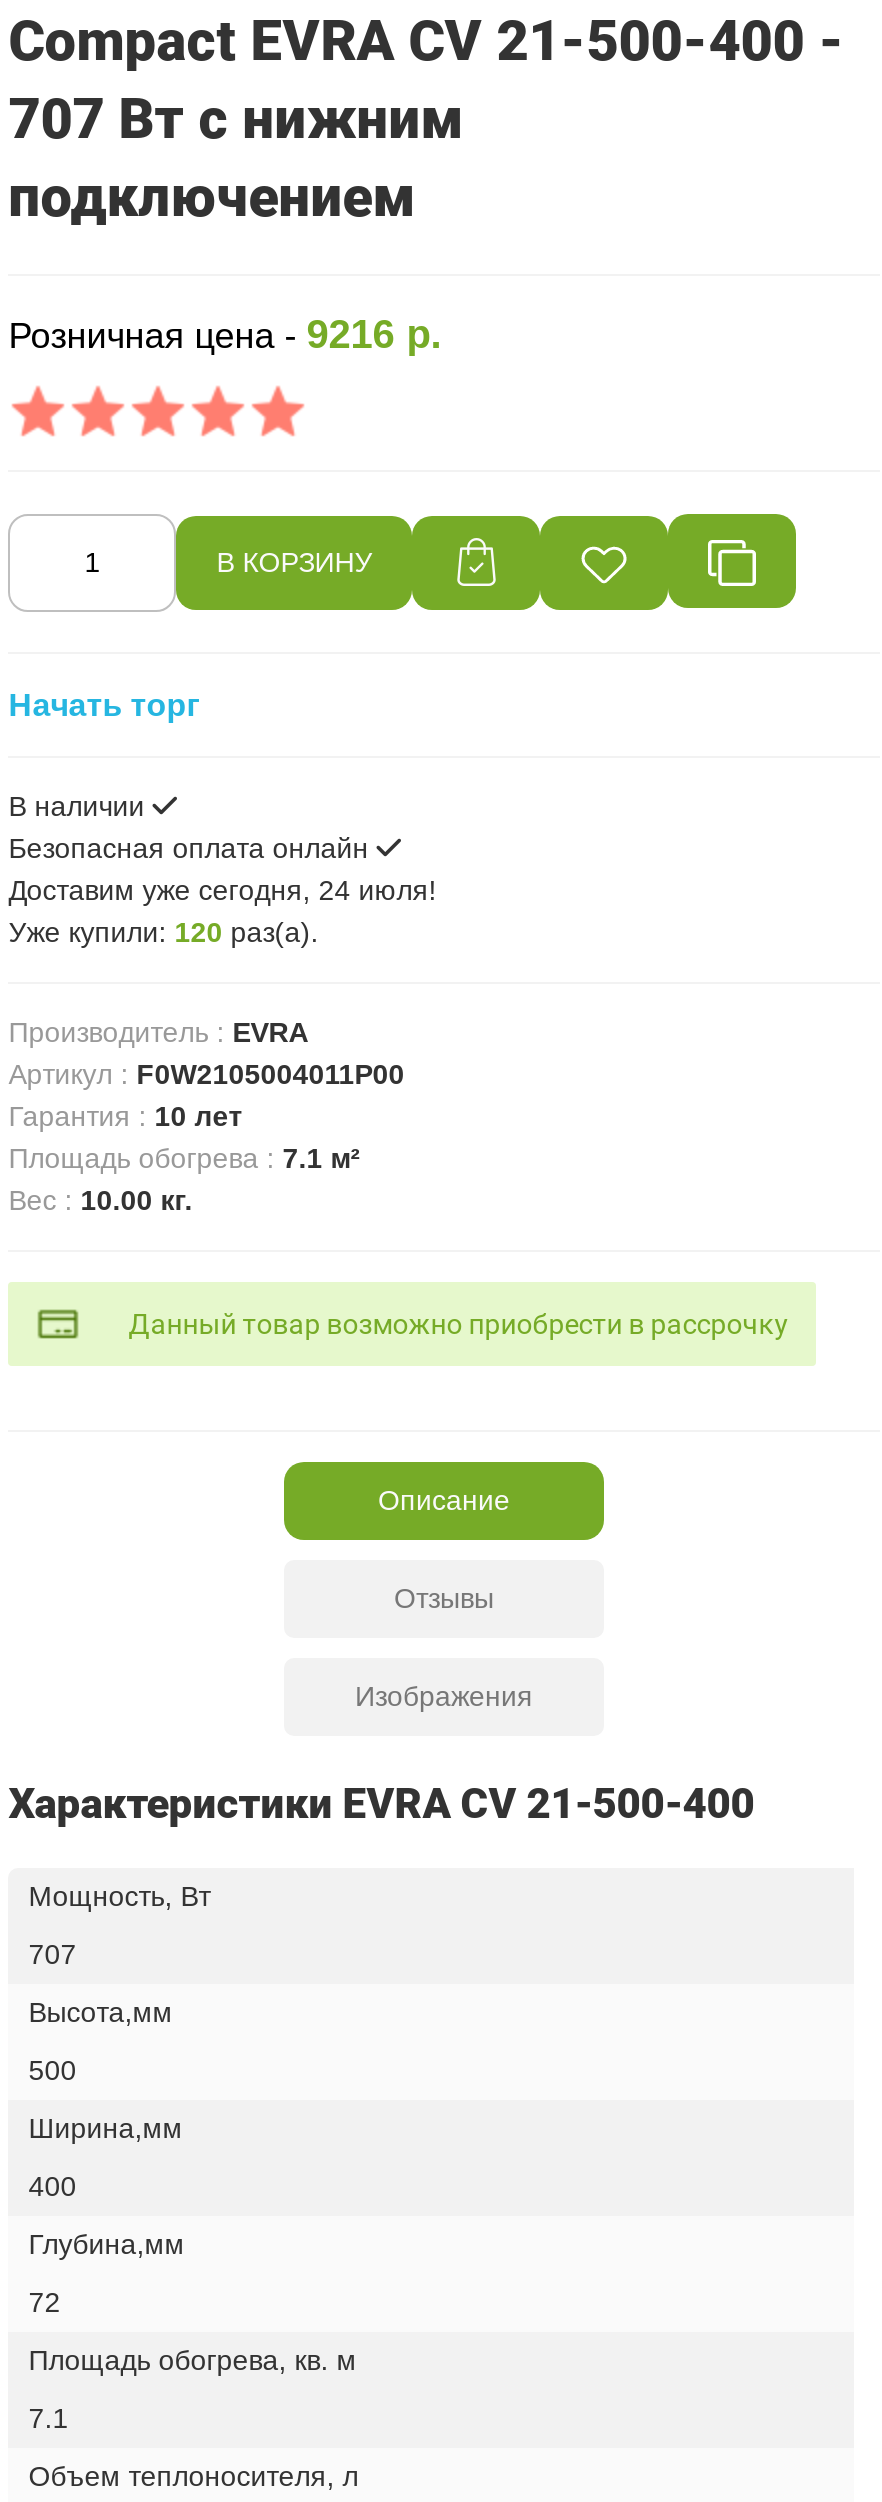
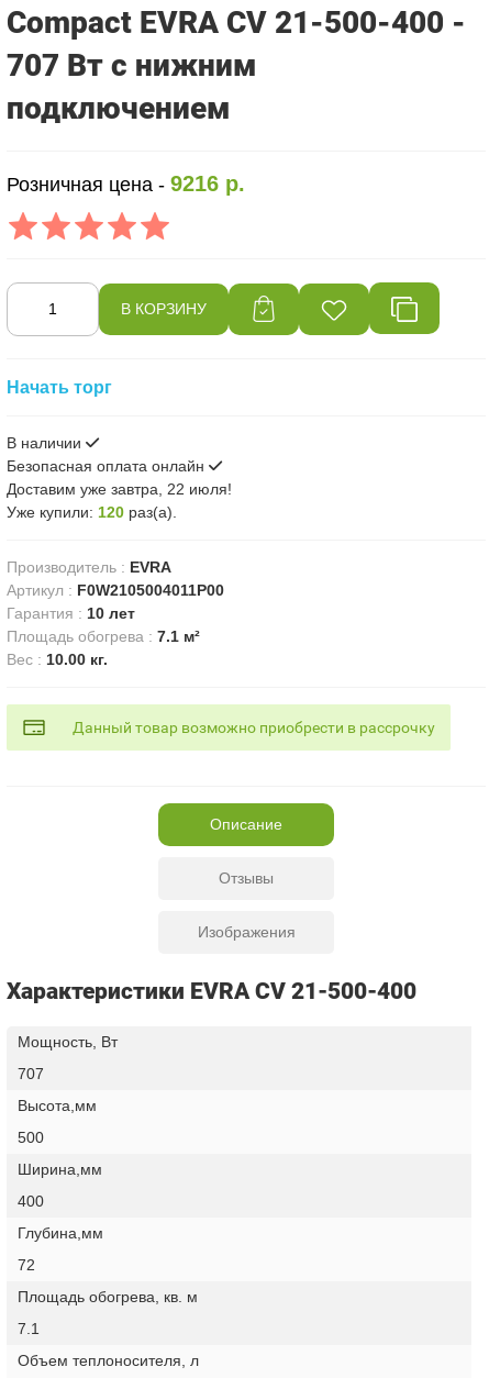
- Доставим уже сегодня, 24 июля!
+ Доставим уже завтра, 22 июля!
